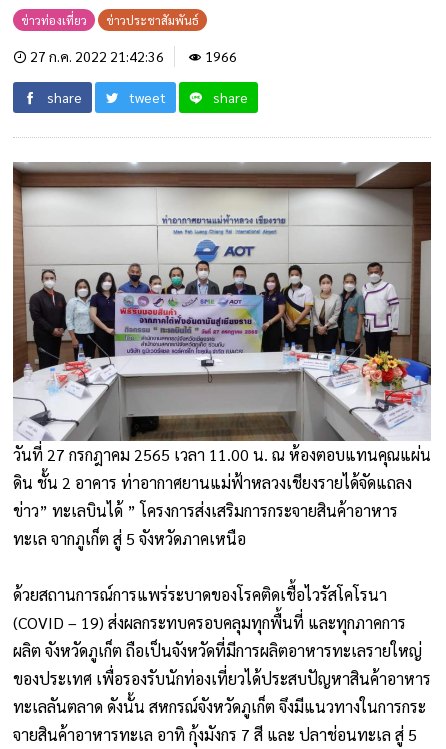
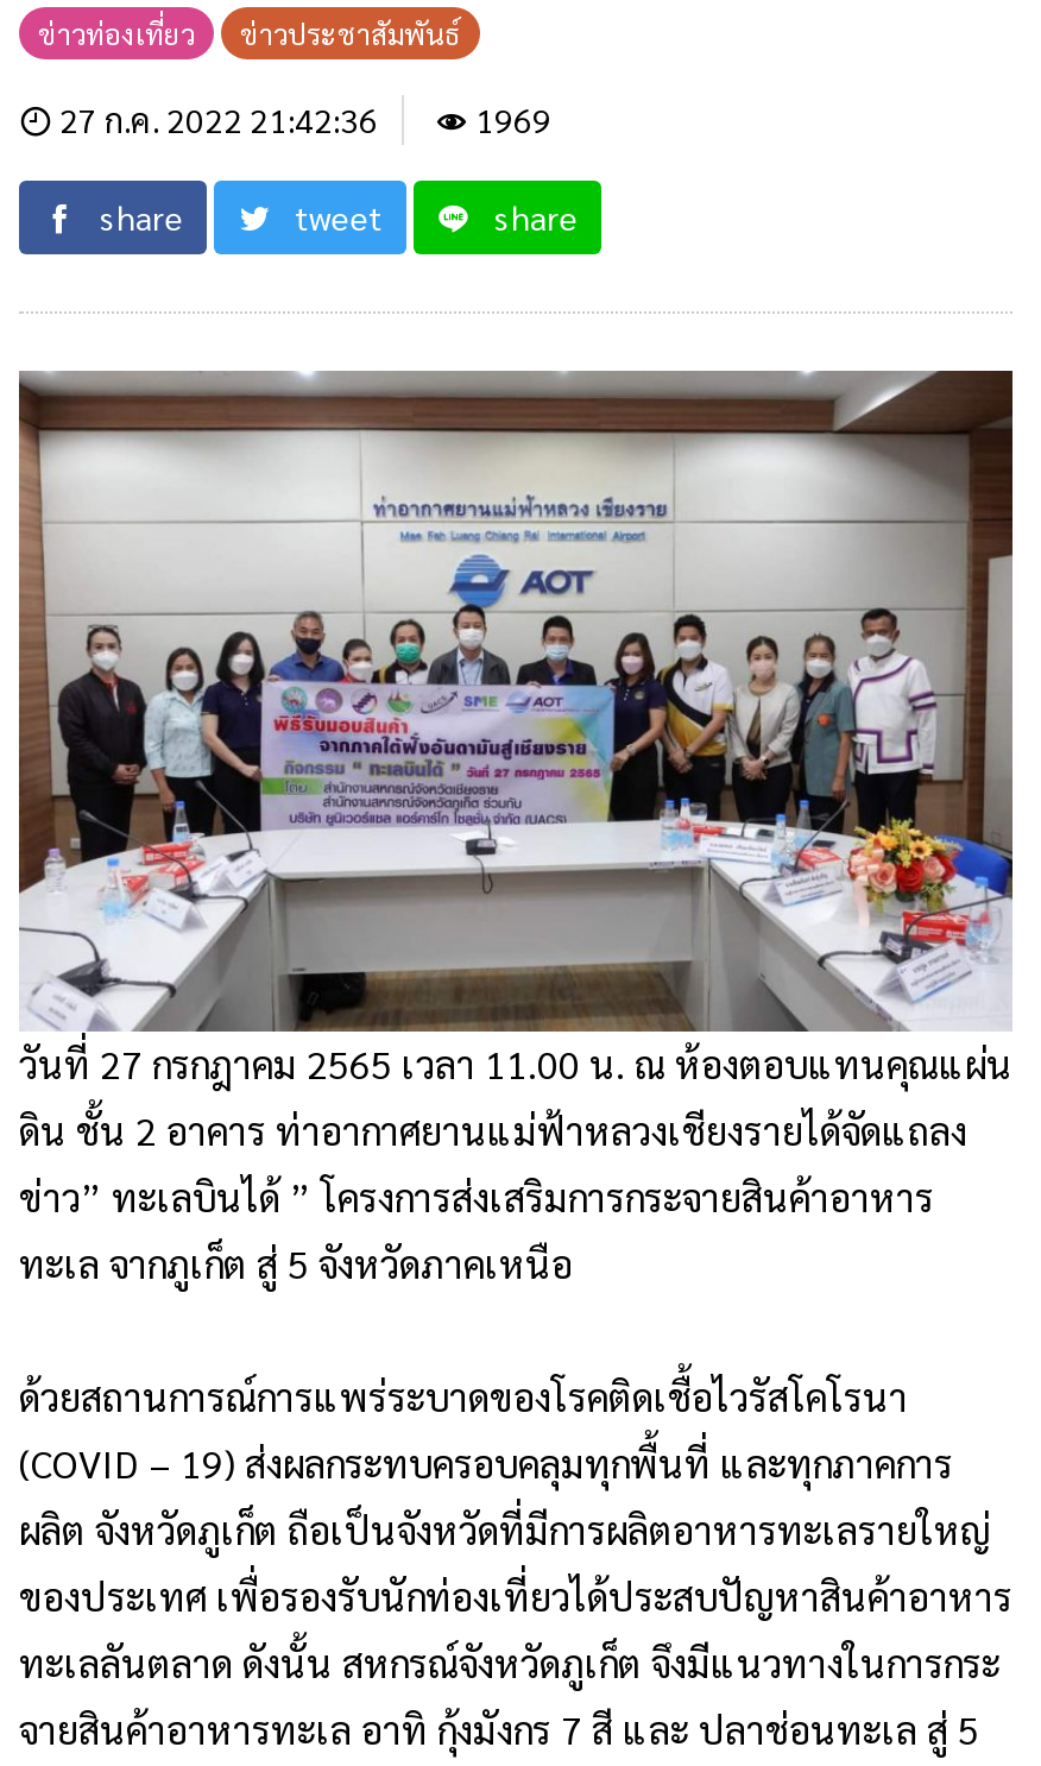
- 1966
+ 1969
